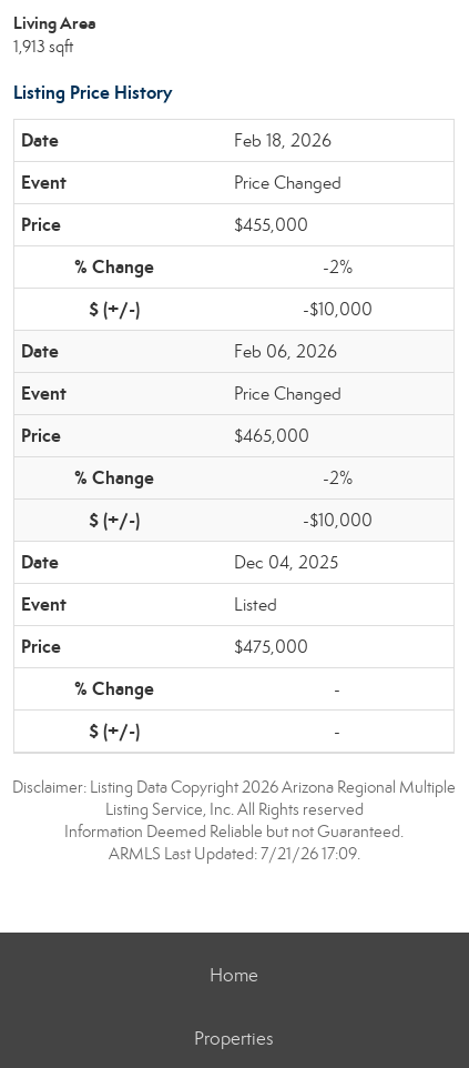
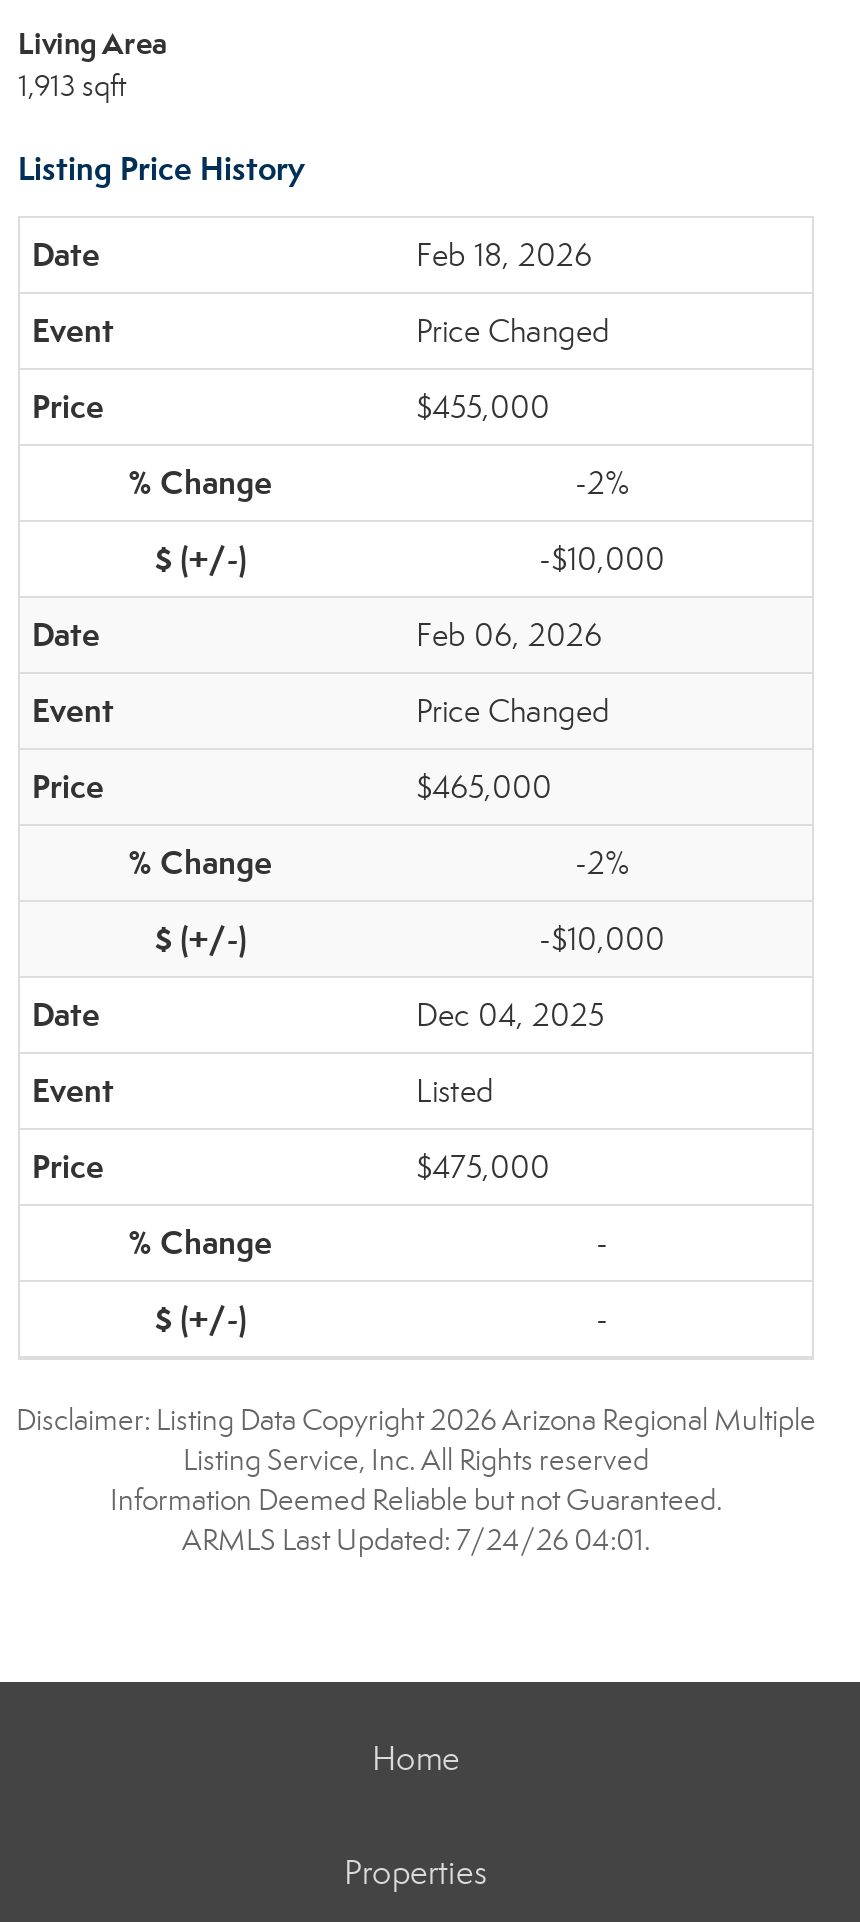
- ARMLS Last Updated: 7/21/26 17:09.
+ ARMLS Last Updated: 7/24/26 04:01.
